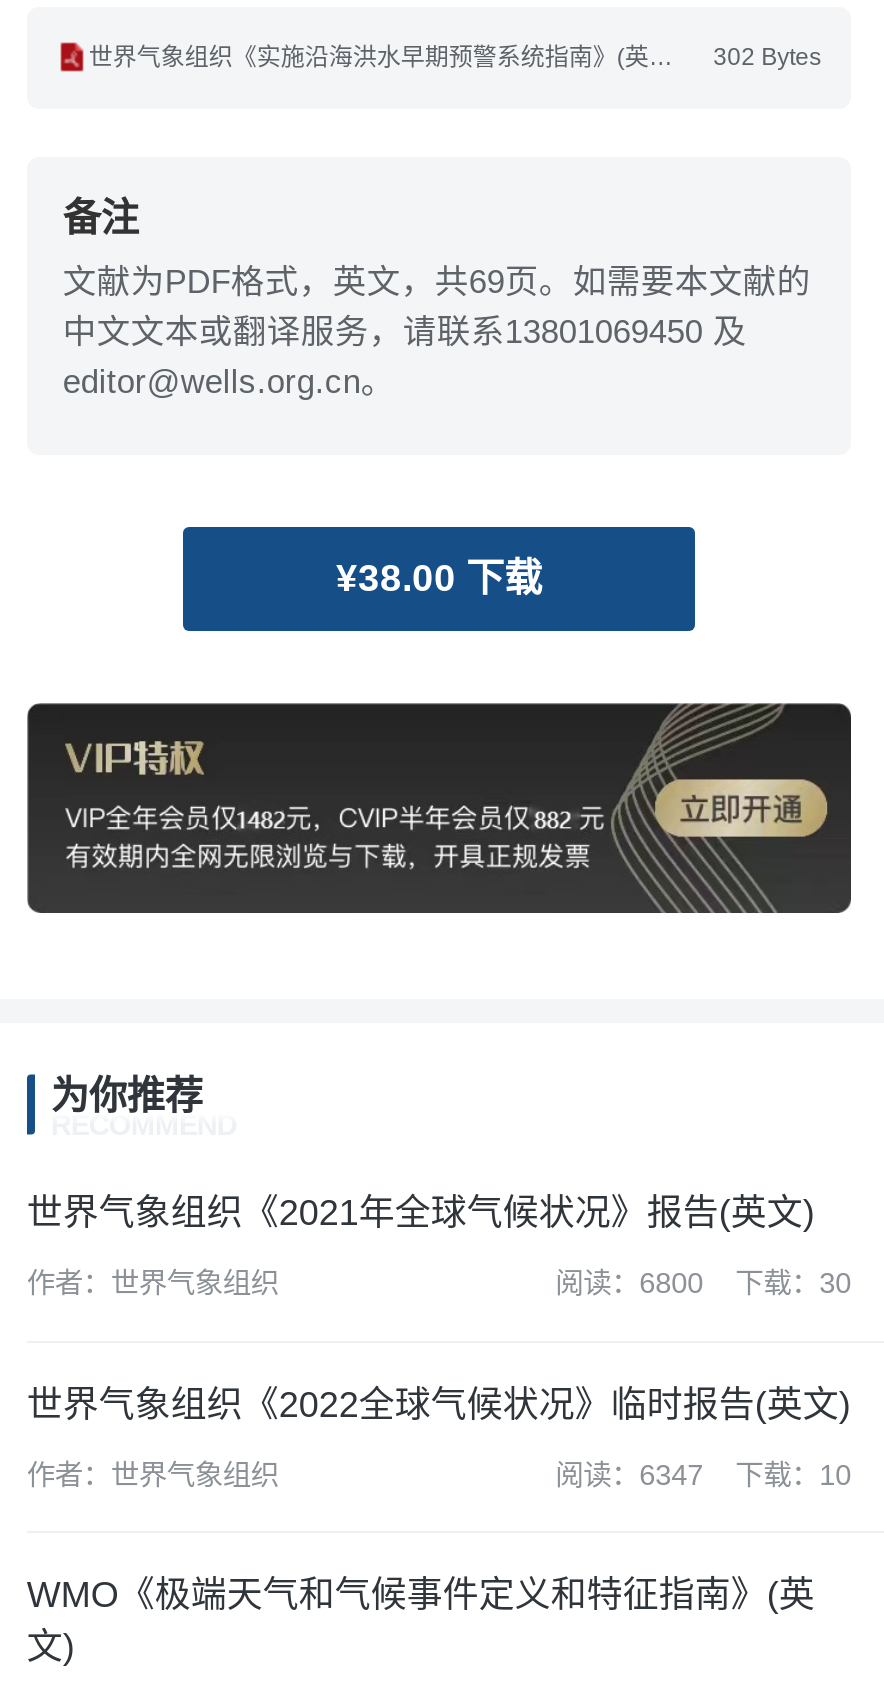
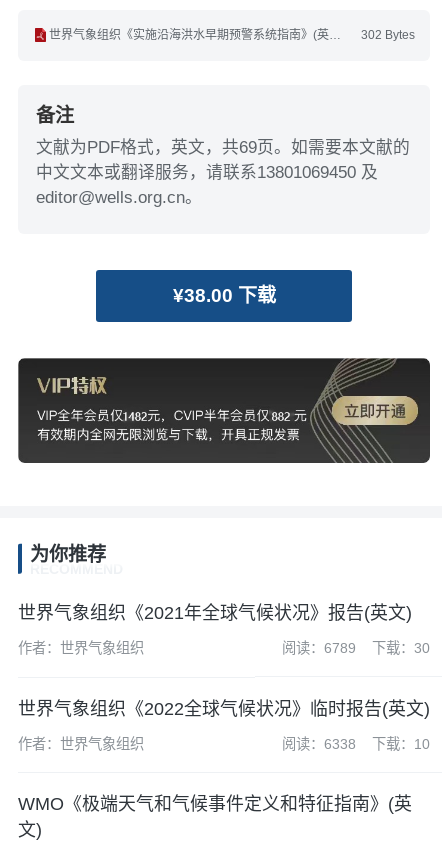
- 阅读：6800 下载：30
+ 阅读：6789 下载：30

- 阅读：6347 下载：10
+ 阅读：6338 下载：10
